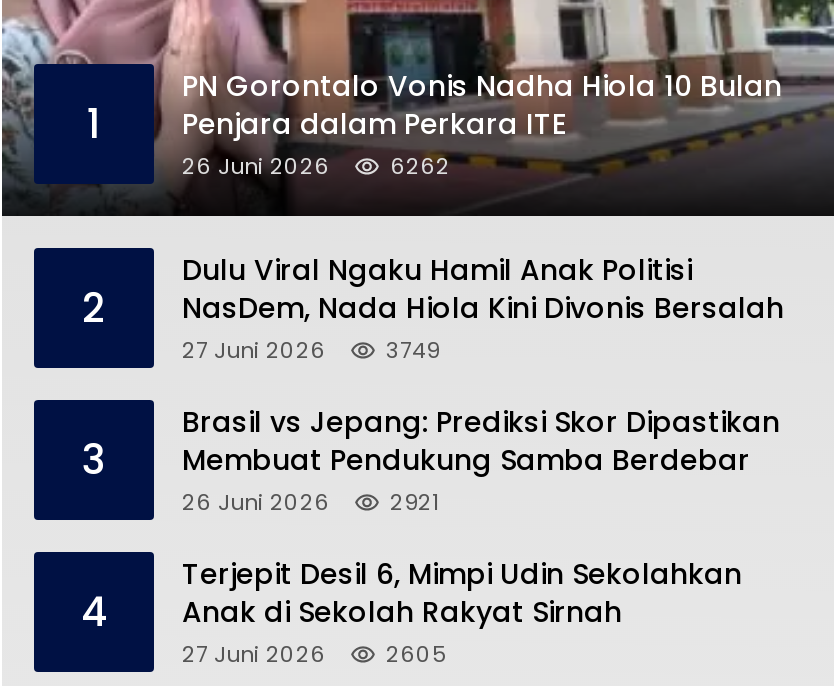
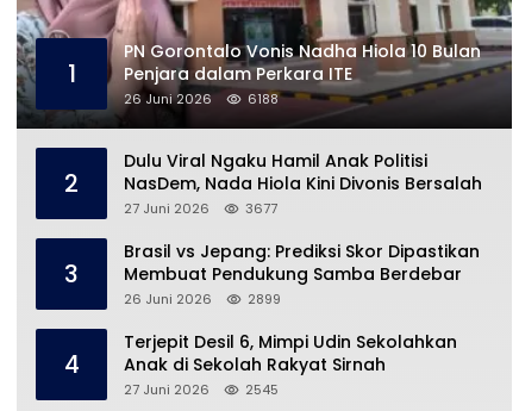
- 26 Juni 2026 6262
+ 26 Juni 2026 6188

- 27 Juni 2026 3749
+ 27 Juni 2026 3677

- 26 Juni 2026 2921
+ 26 Juni 2026 2899

- 27 Juni 2026 2605
+ 27 Juni 2026 2545
